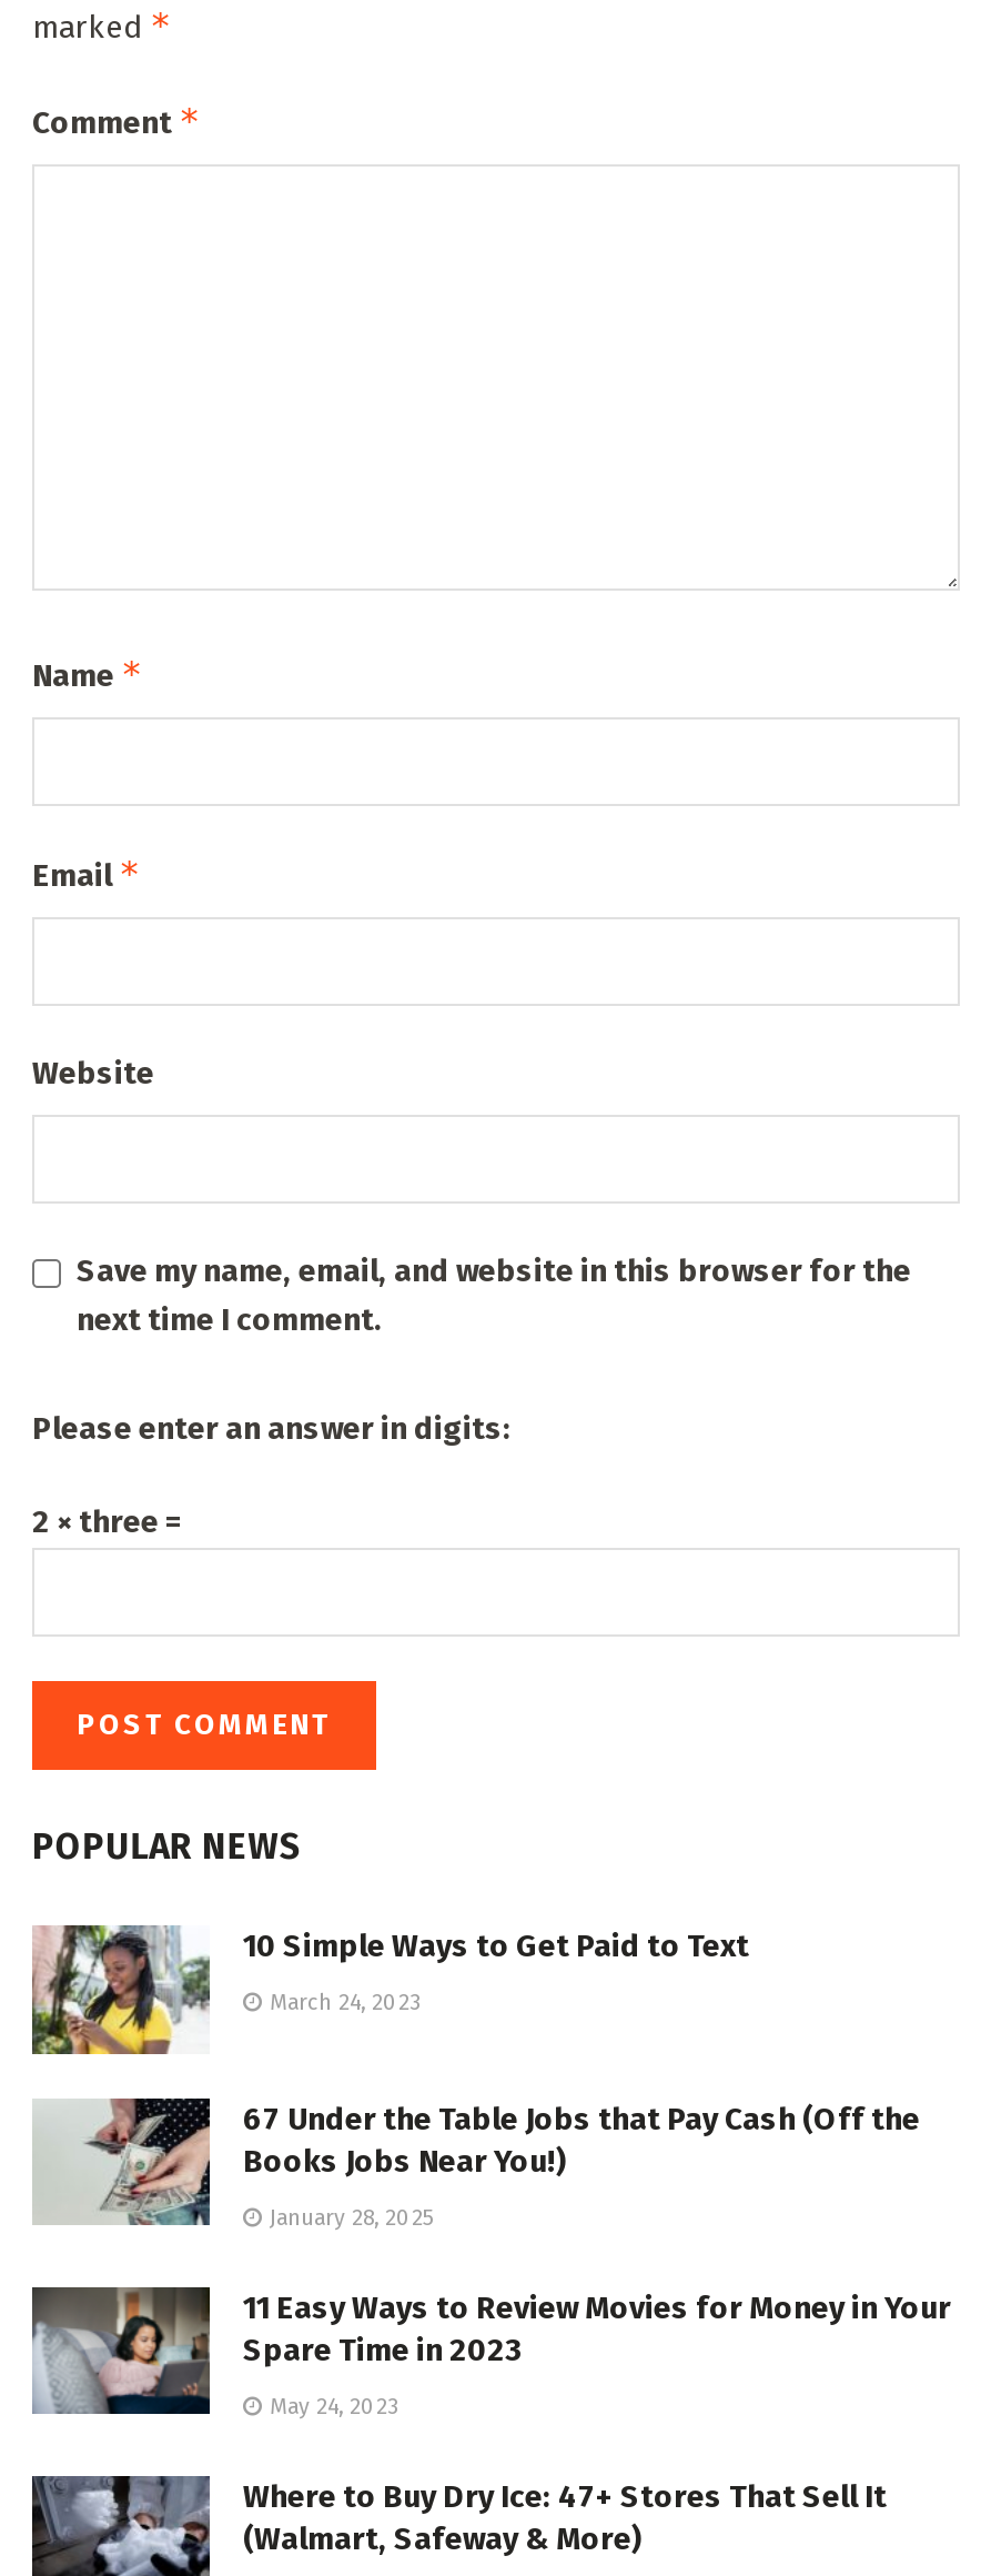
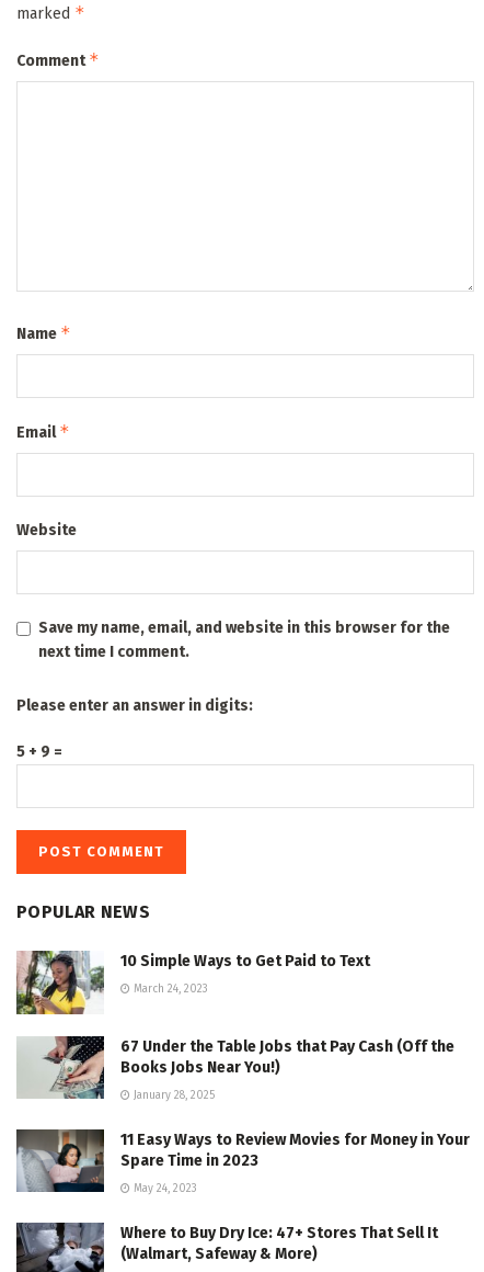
- 2 × three =
+ 5 + 9 =
